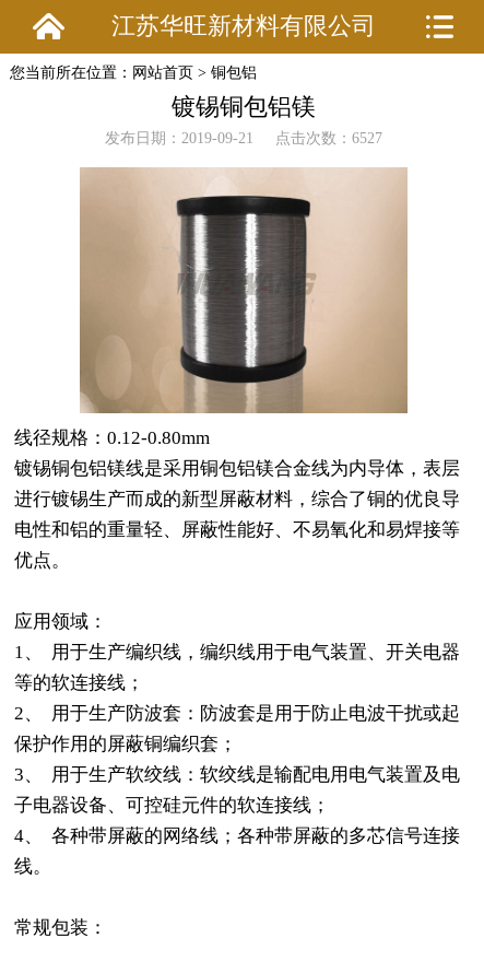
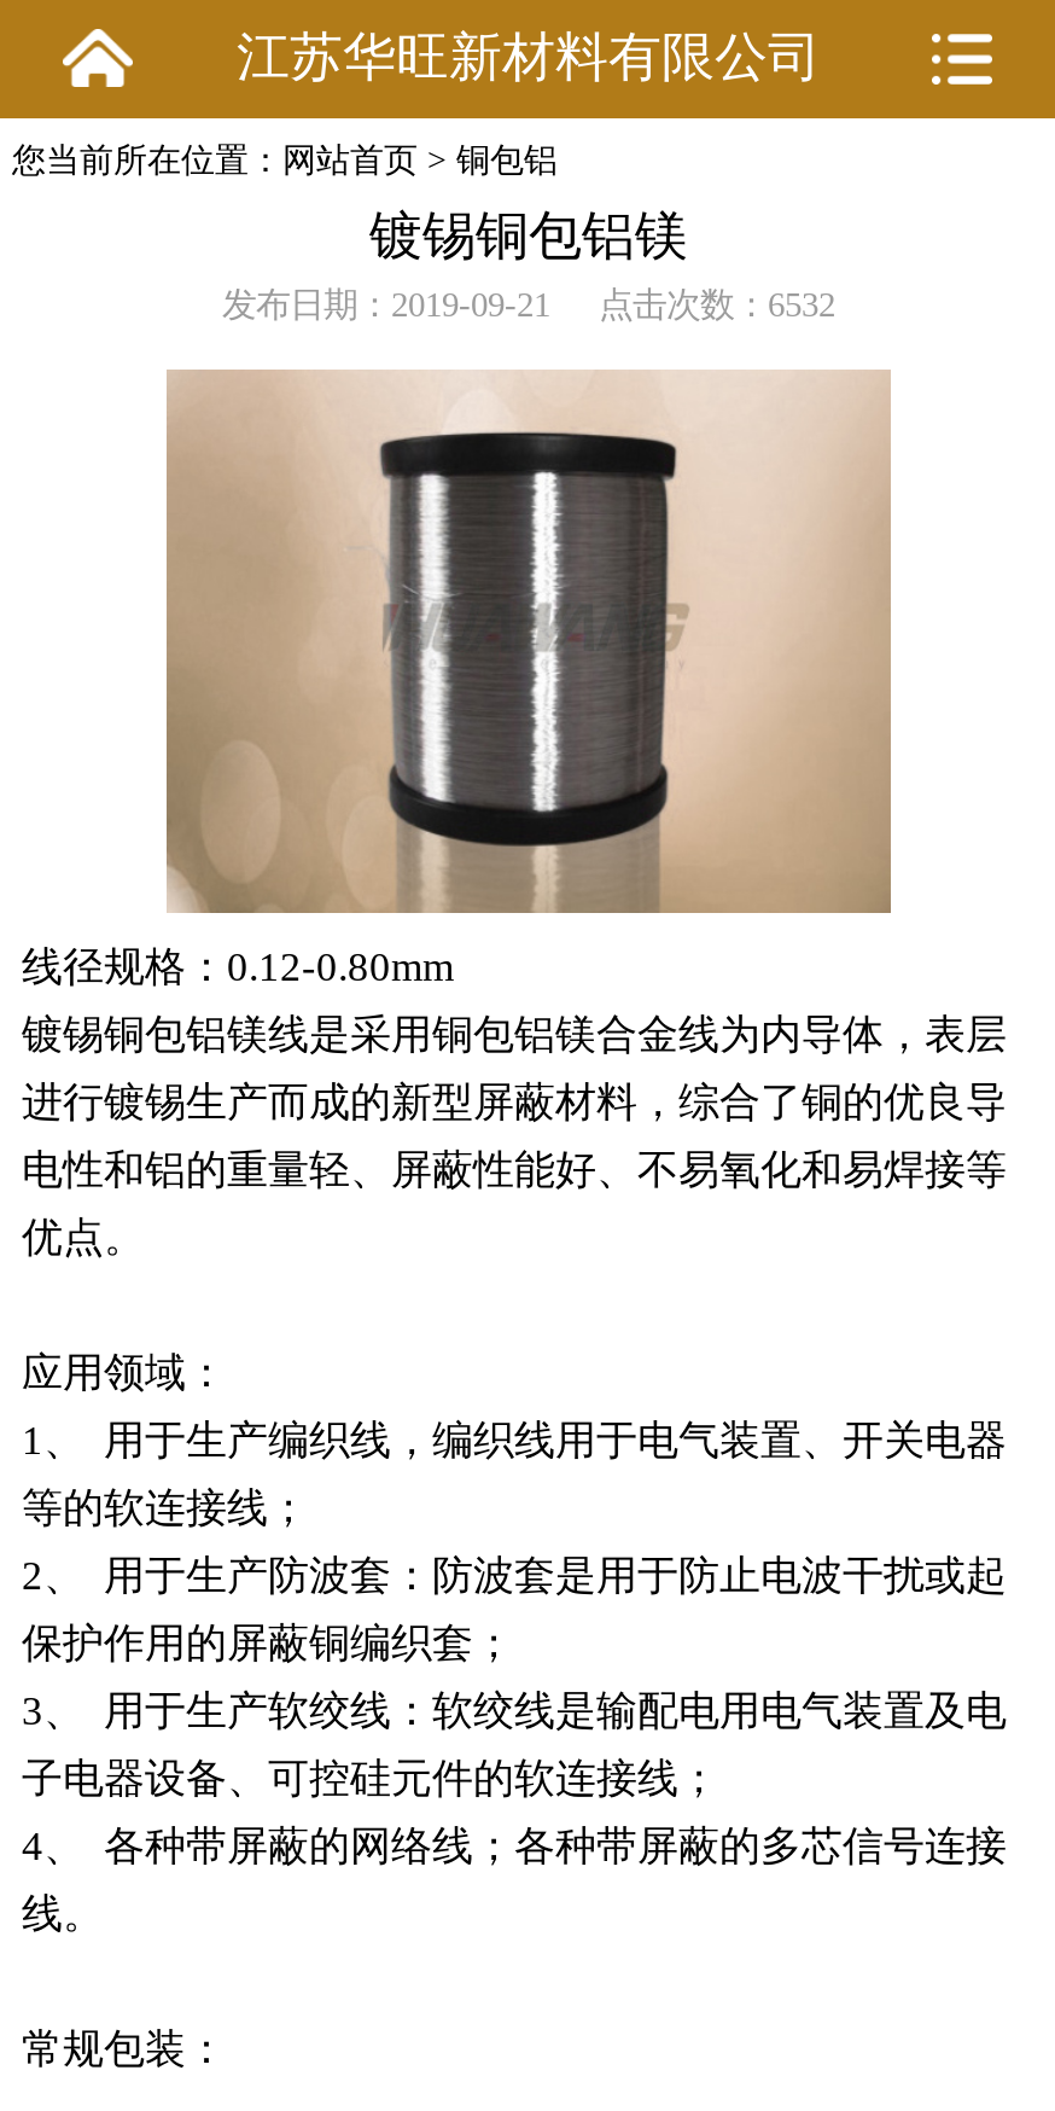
- 发布日期：2019-09-21 点击次数：6527
+ 发布日期：2019-09-21 点击次数：6532
